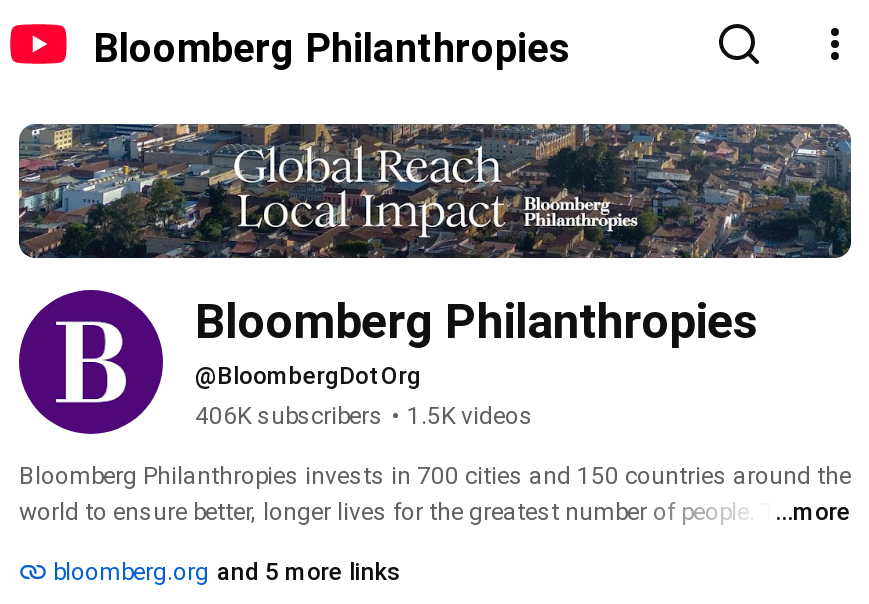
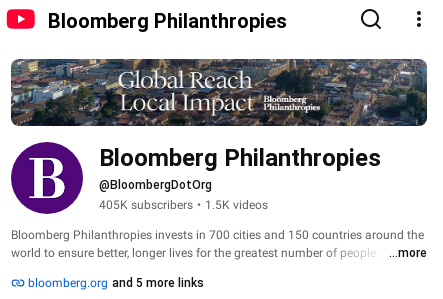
- 406K subscribers • 1.5K videos
+ 405K subscribers • 1.5K videos
